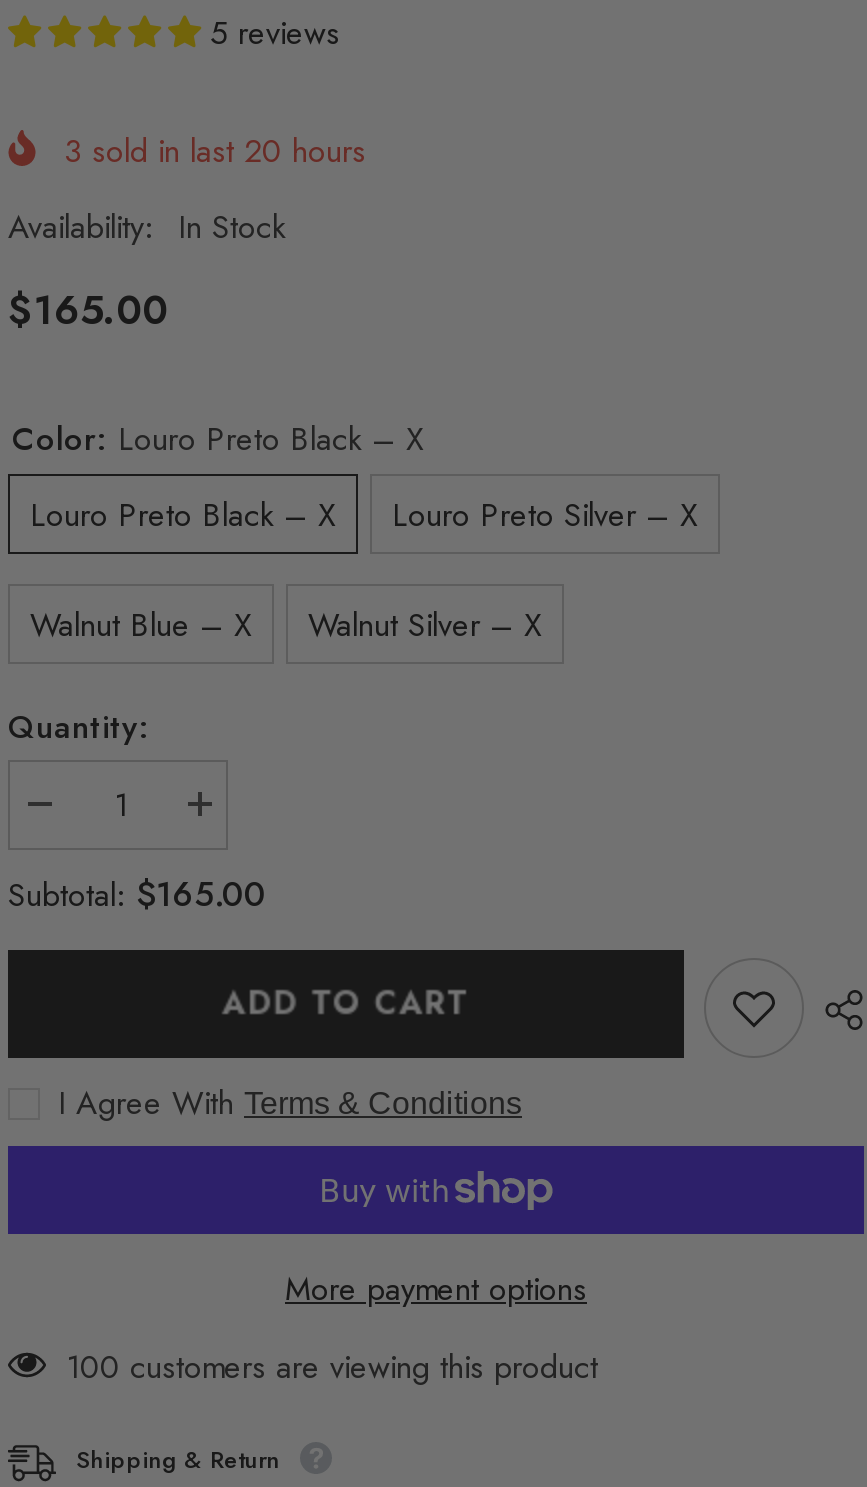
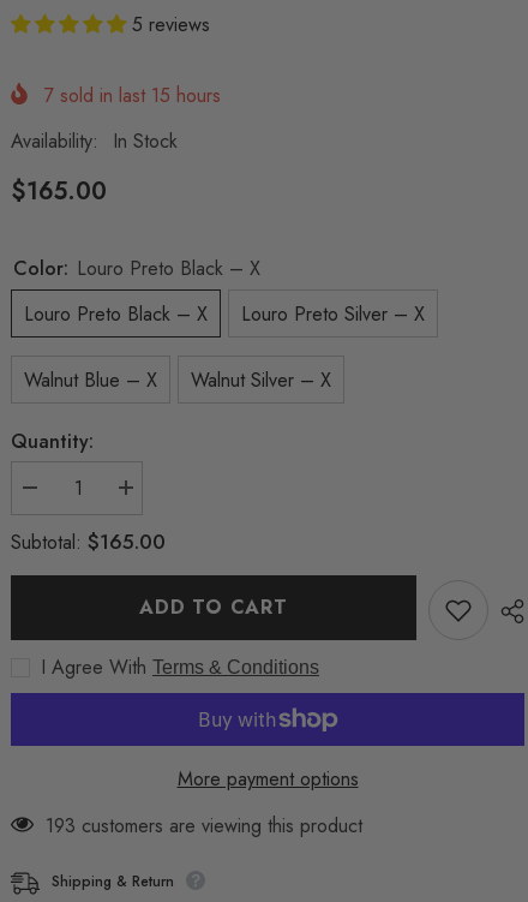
- 3 sold in last 20 hours
+ 7 sold in last 15 hours

- 100 customers are viewing this product
+ 193 customers are viewing this product
